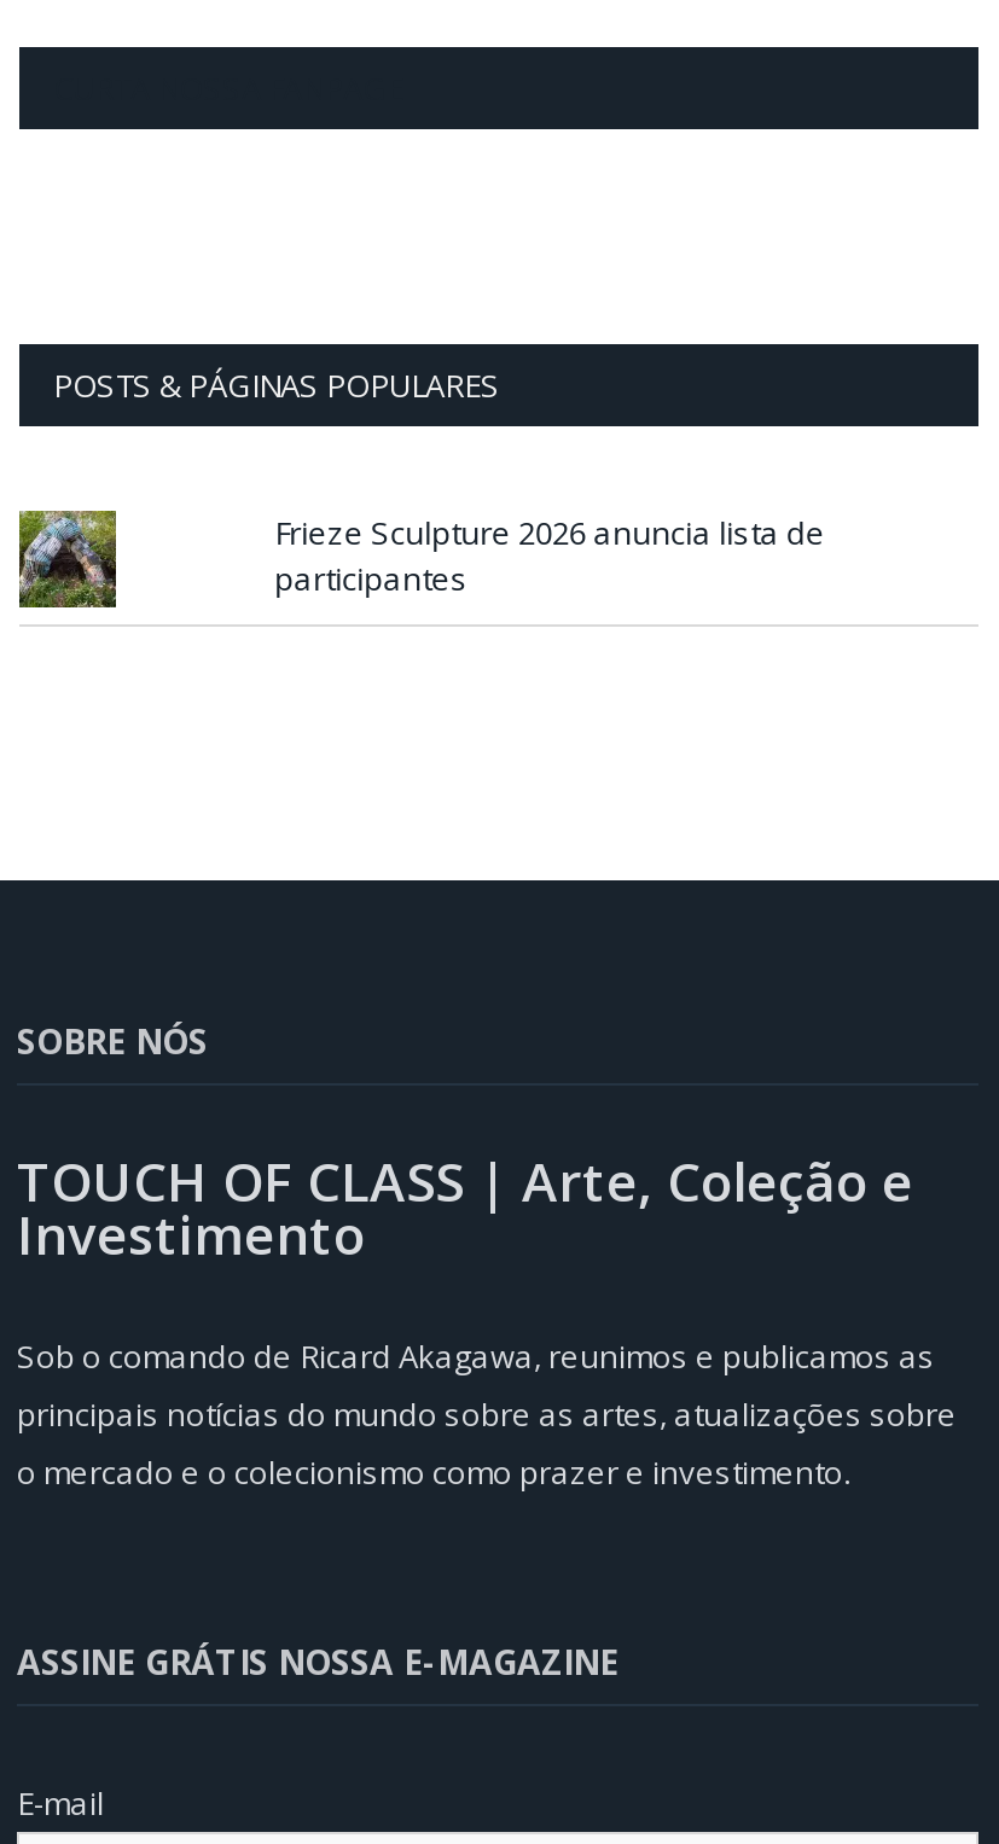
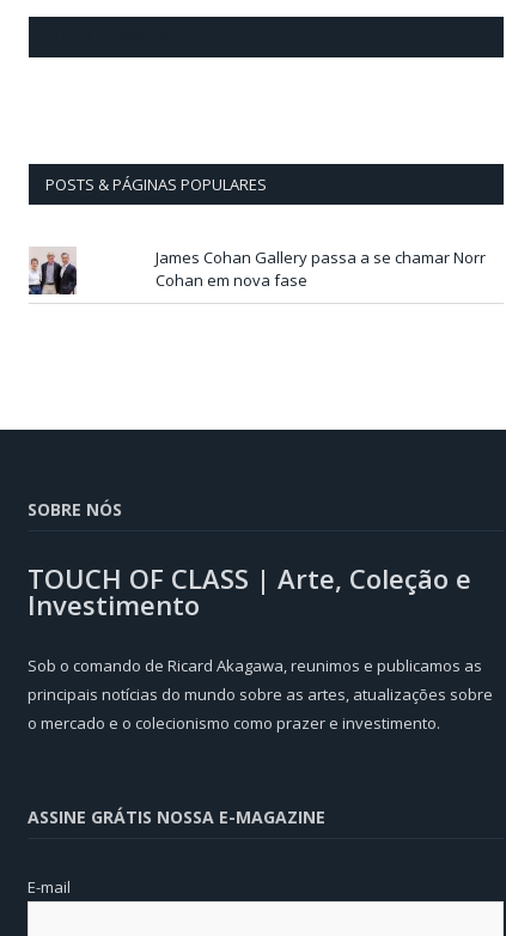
- [image]
+ [image]

- Frieze Sculpture 2026 anuncia lista de
- participantes
+ James Cohan Gallery passa a se chamar Norr
+ Cohan em nova fase
